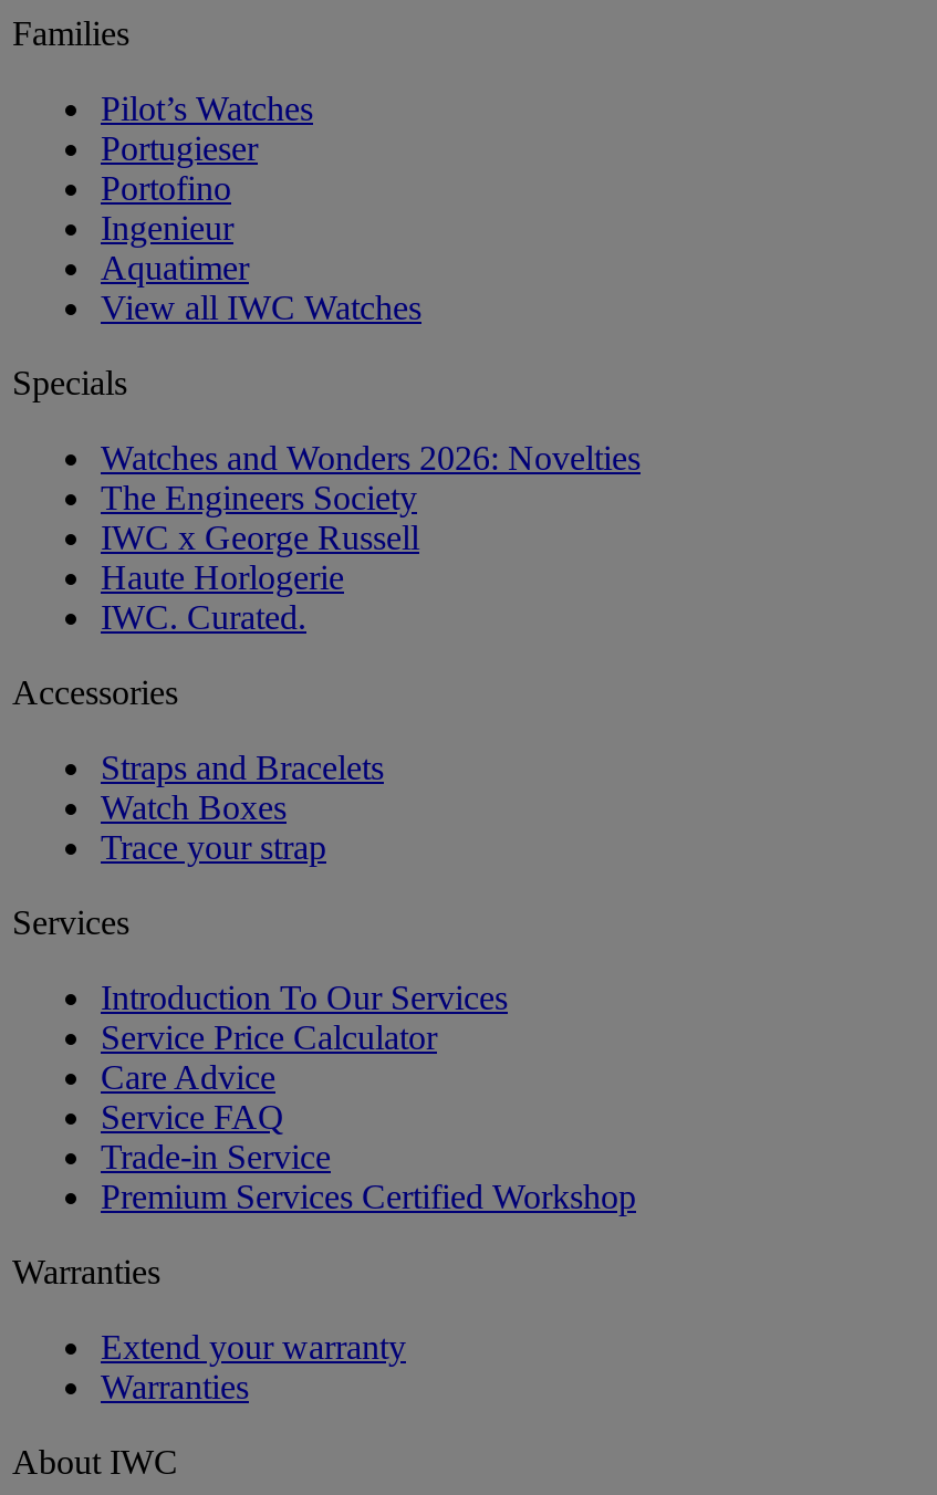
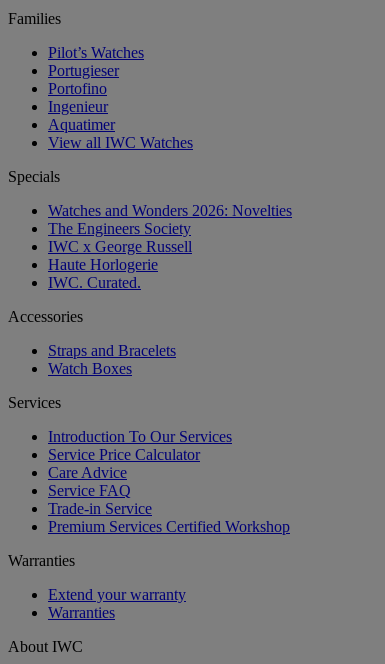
- Trace your strap
